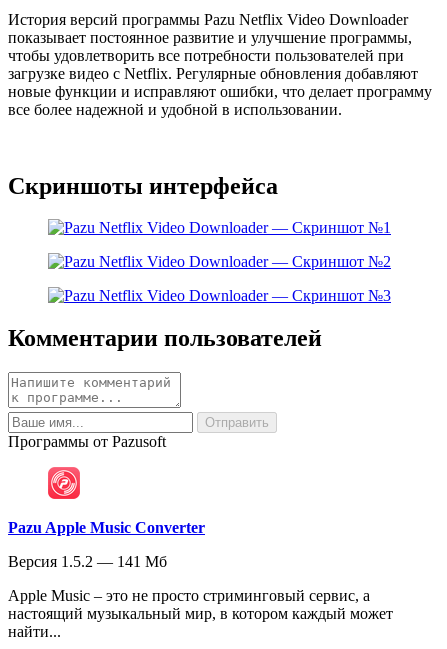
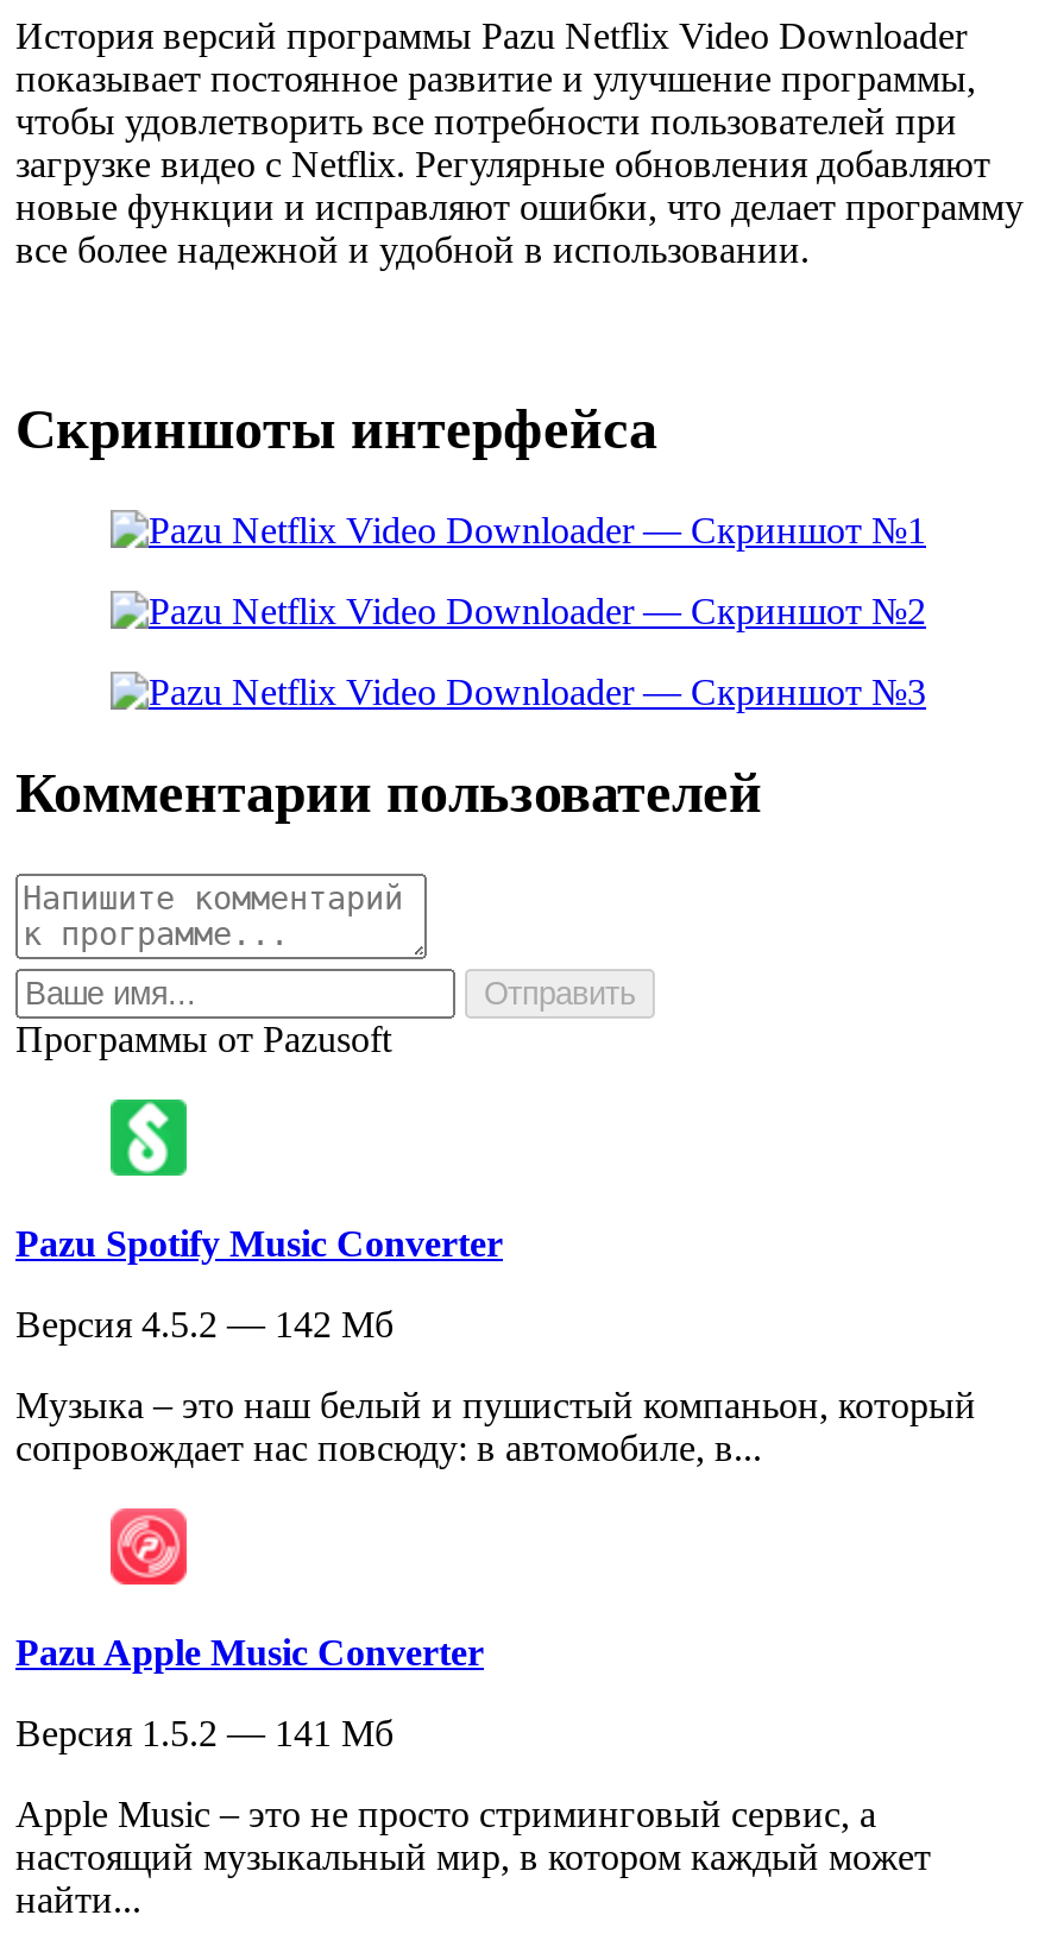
+ [image]
+ Pazu Spotify Music Converter
+ Версия 4.5.2 — 142 Мб
+ Музыка – это наш белый и пушистый компаньон, который
+ сопровождает нас повсюду: в автомобиле, в...
